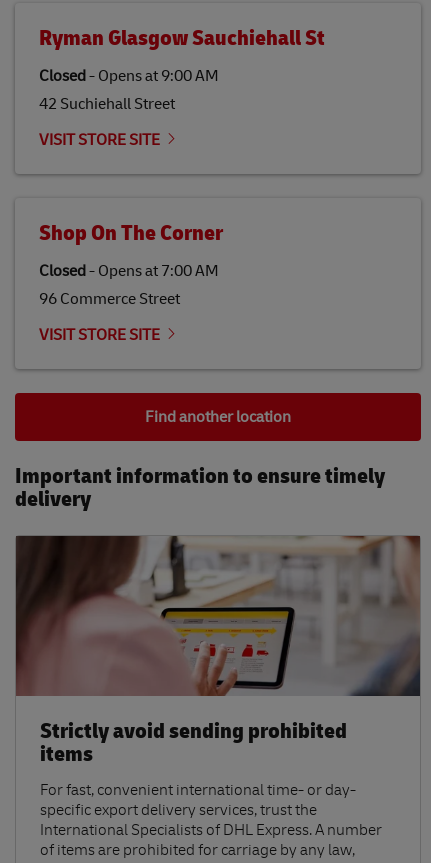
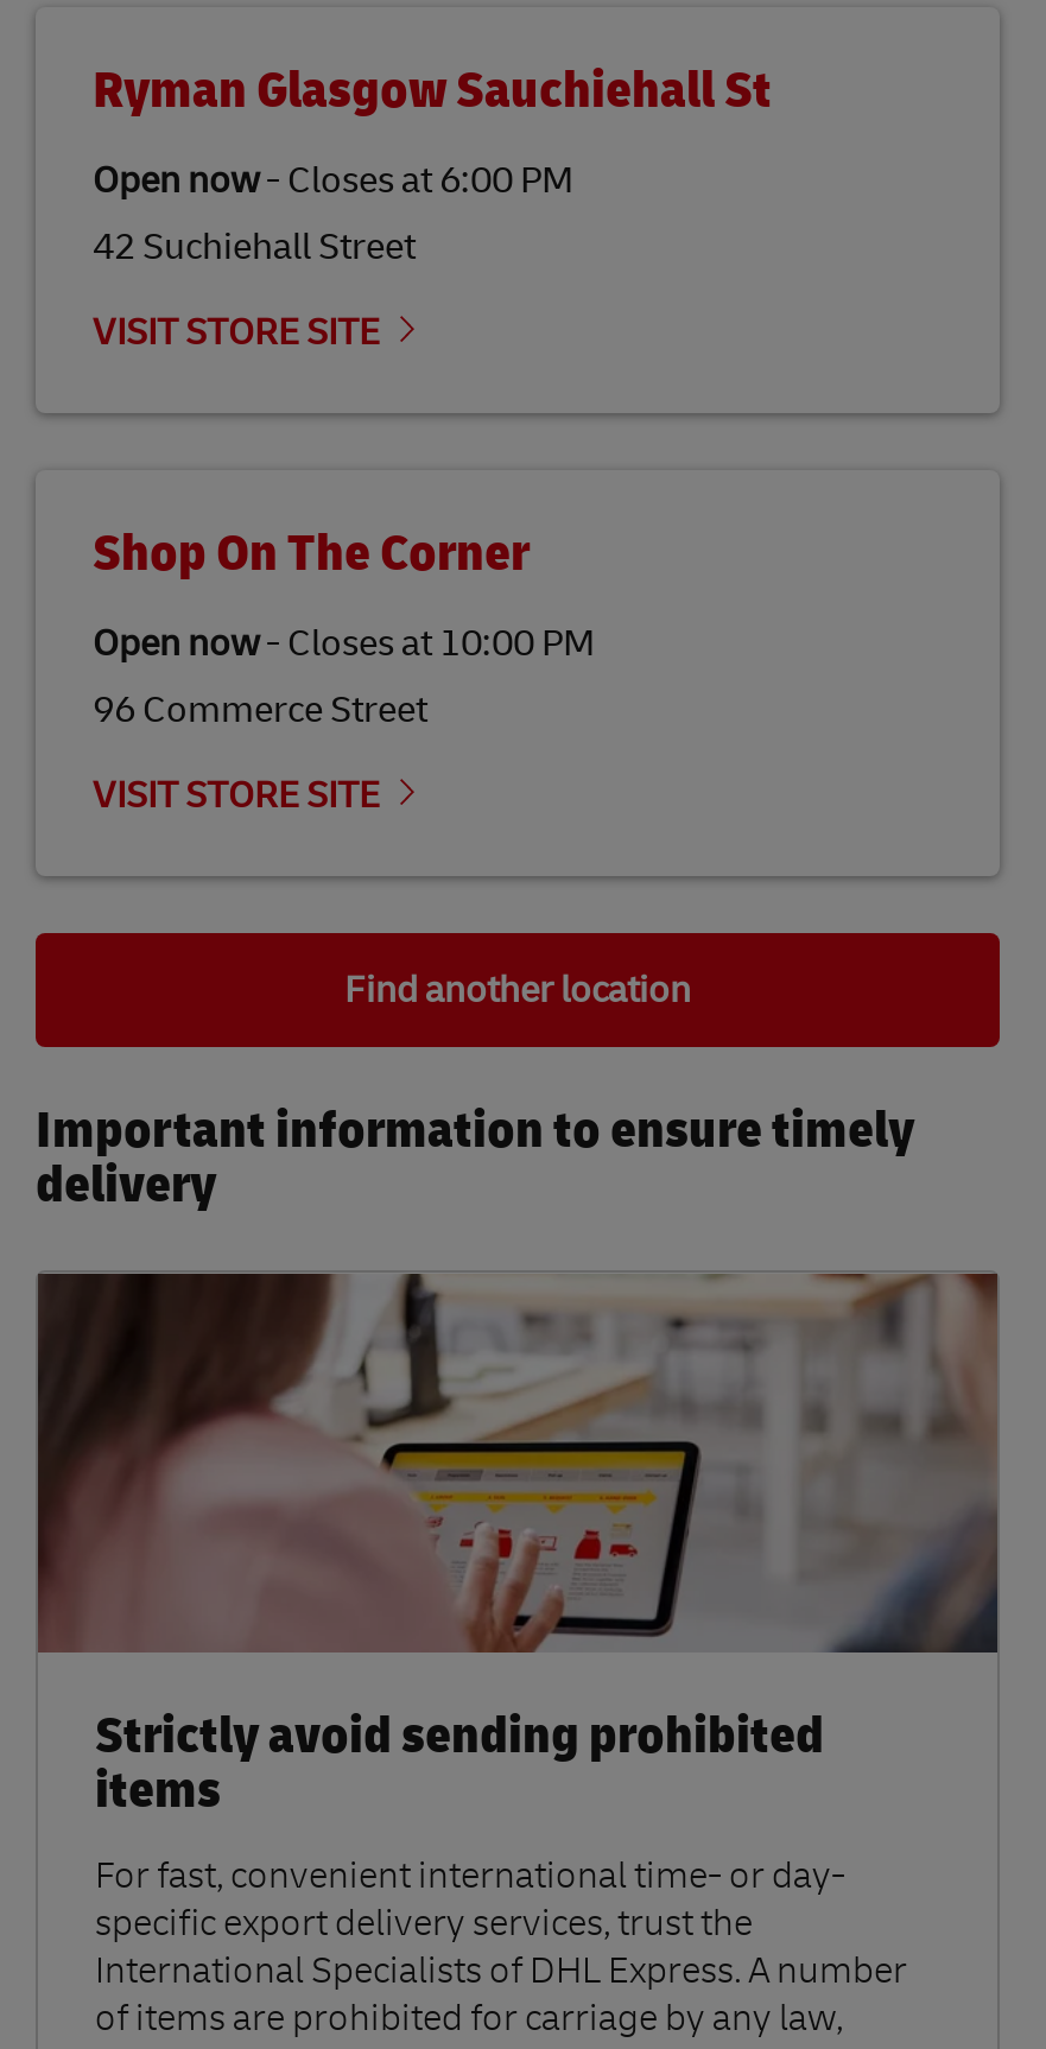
- Closed- Opens at 9:00 AM
+ Open now- Closes at 6:00 PM

- Closed- Opens at 7:00 AM
+ Open now- Closes at 10:00 PM
